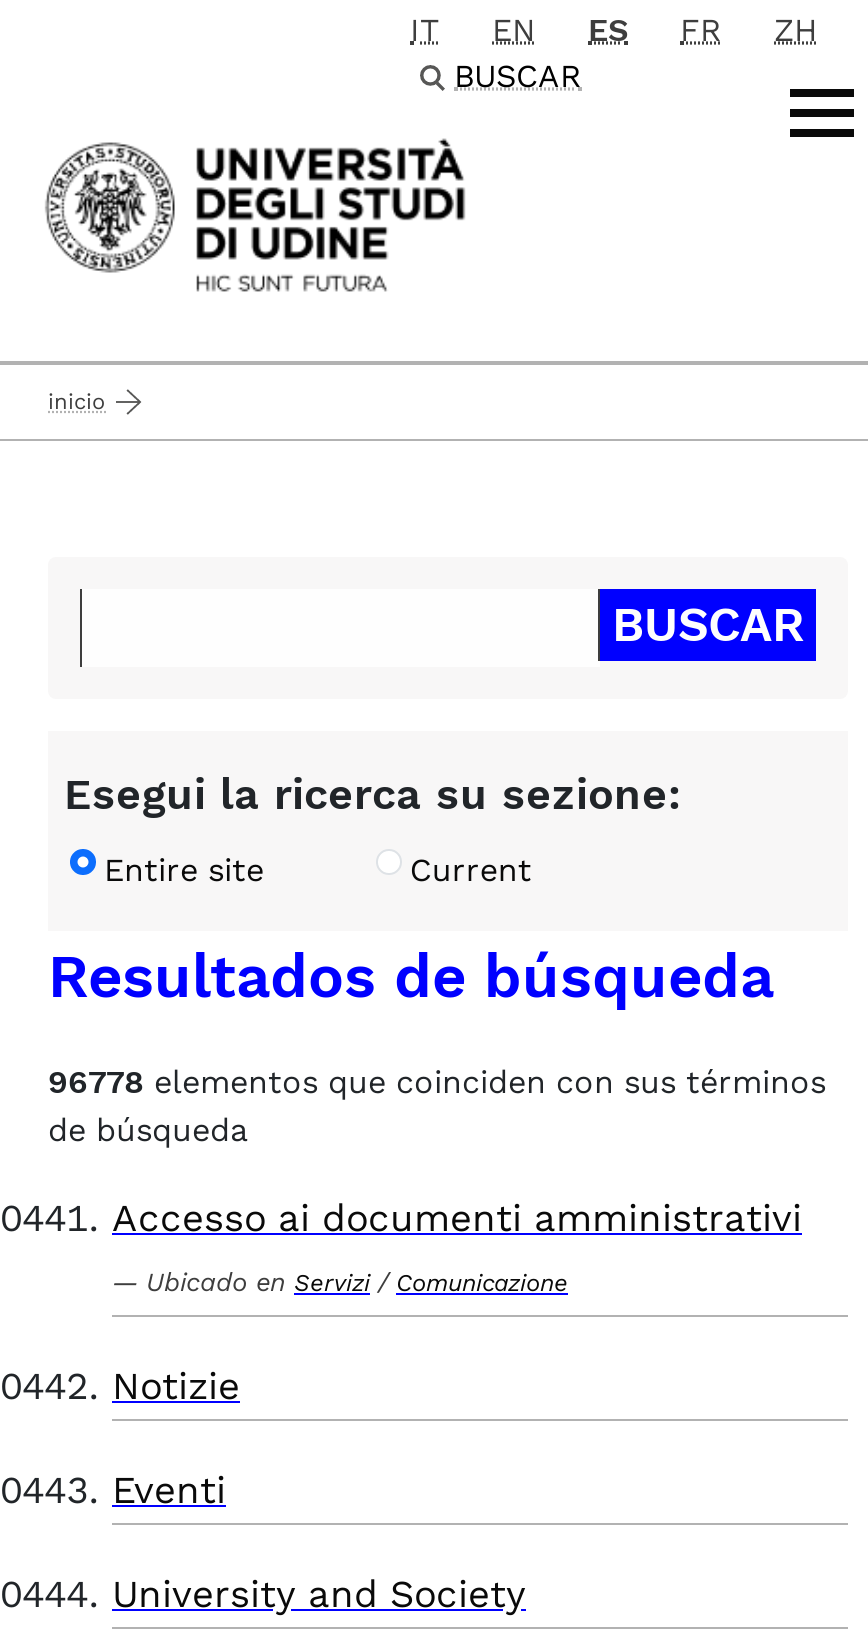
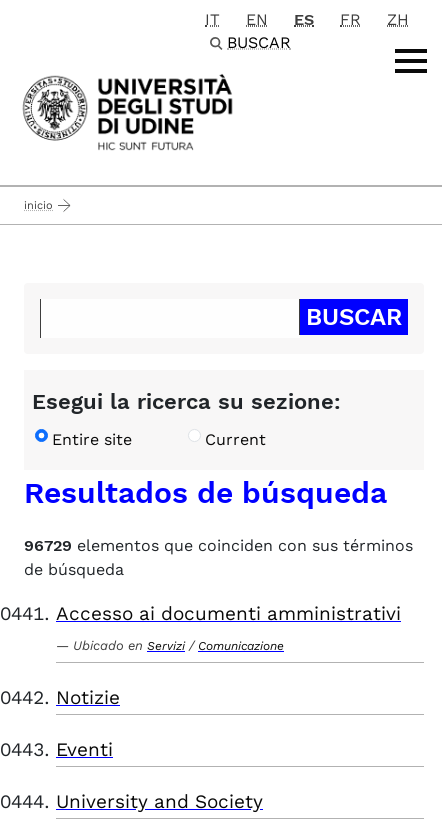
- 96778 elementos que coinciden con sus términos
+ 96729 elementos que coinciden con sus términos
